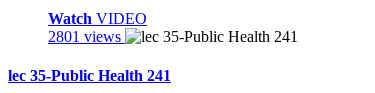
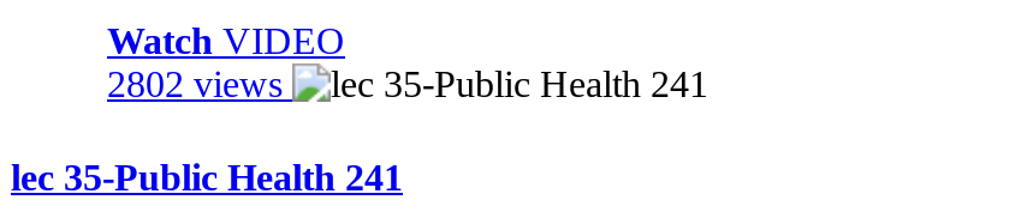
- 2801 views
+ 2802 views
